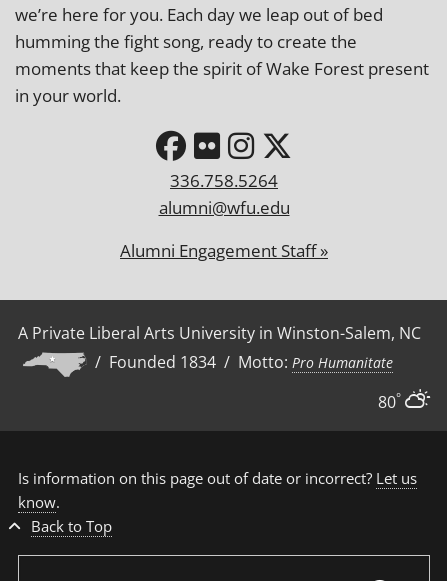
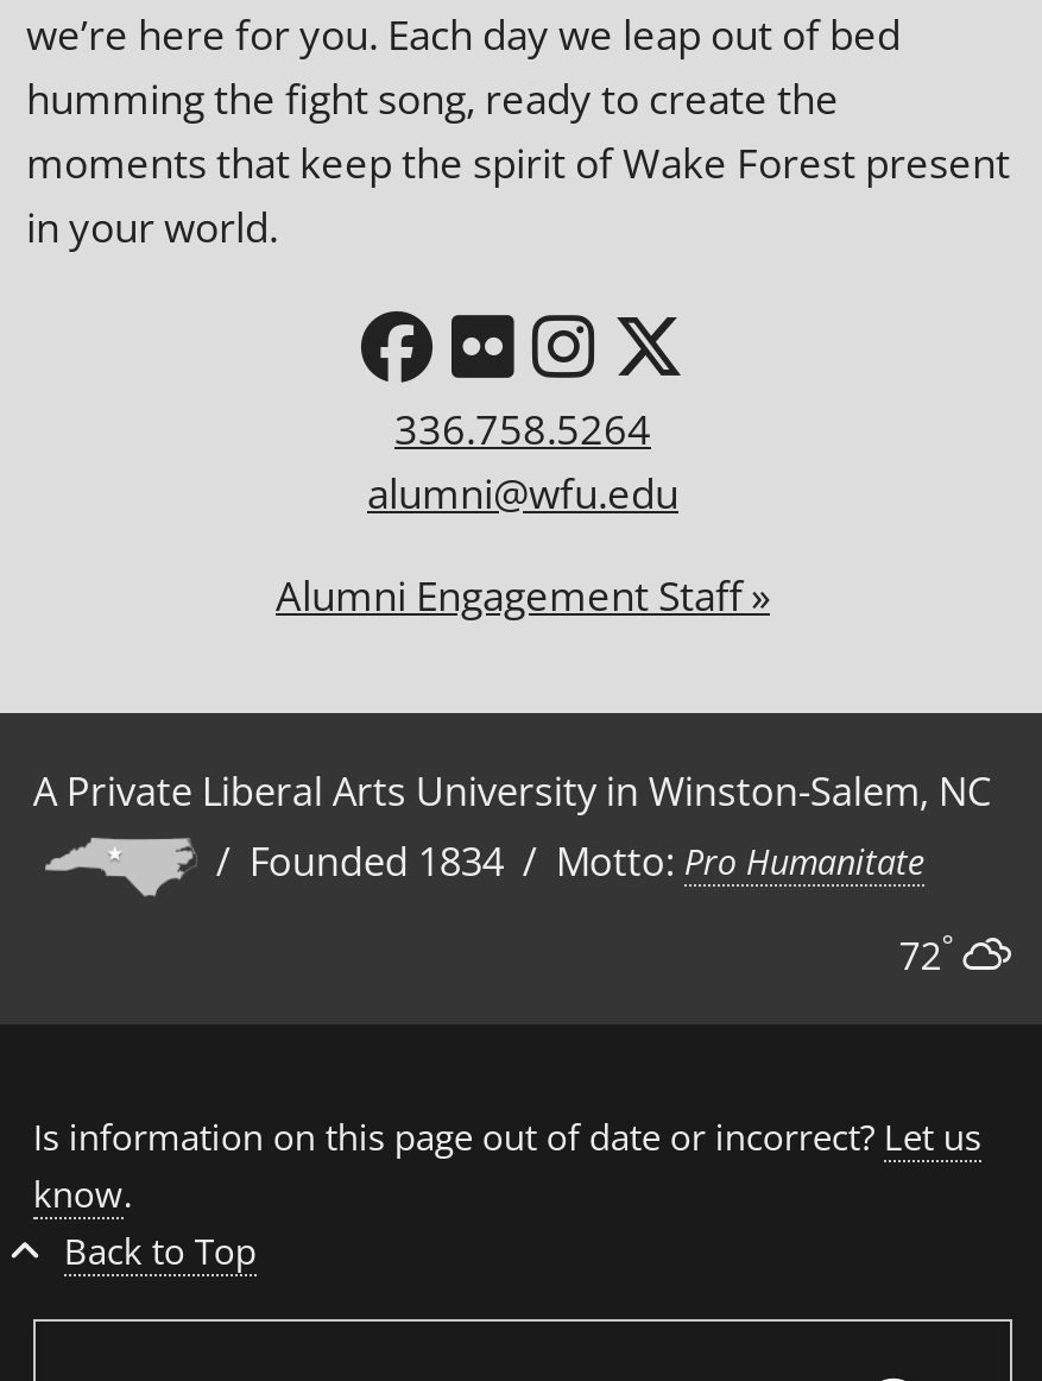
- 80°
+ 72°
